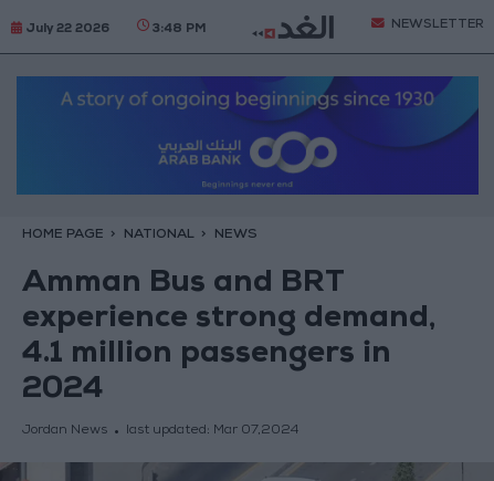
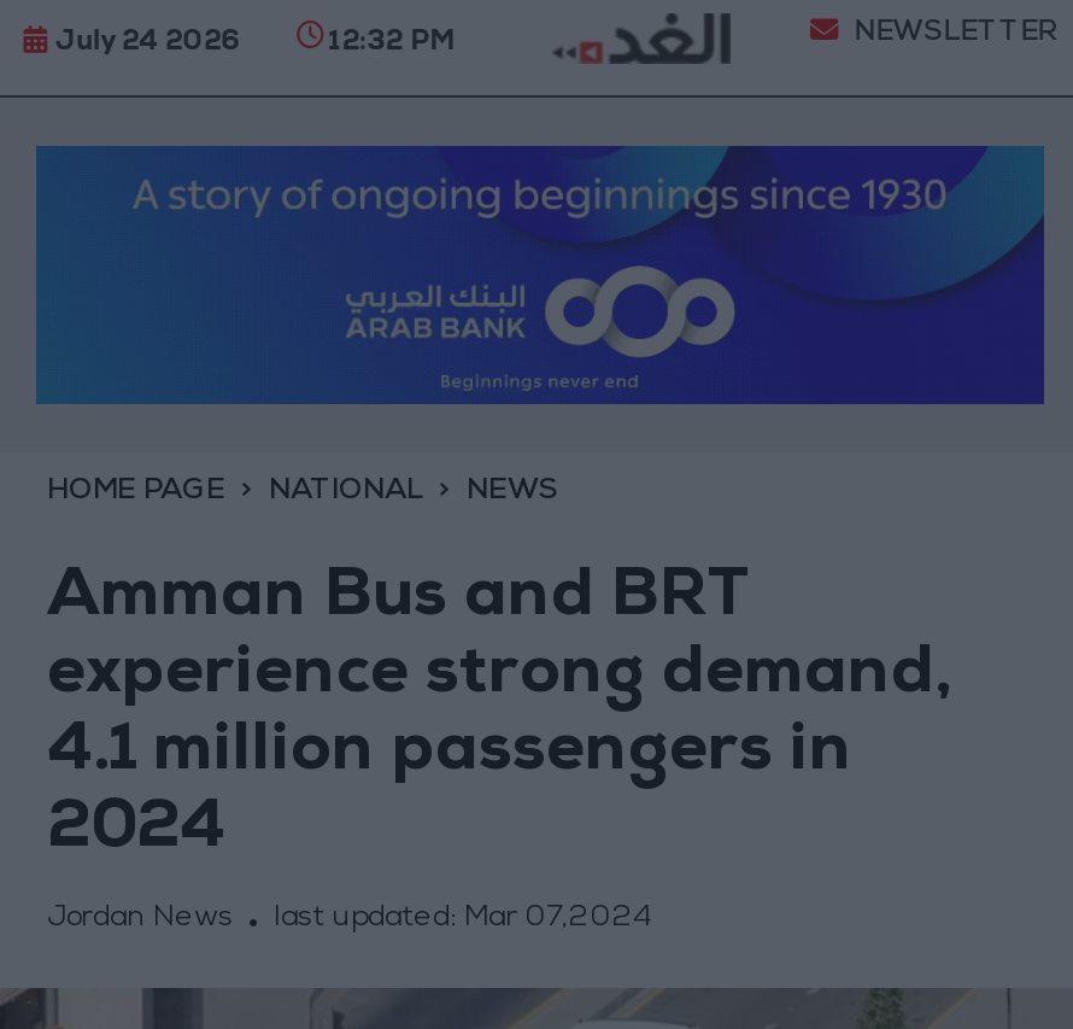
- July 22 2026
- 3:48 PM
+ July 24 2026
+ 12:32 PM
